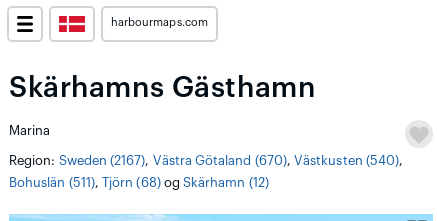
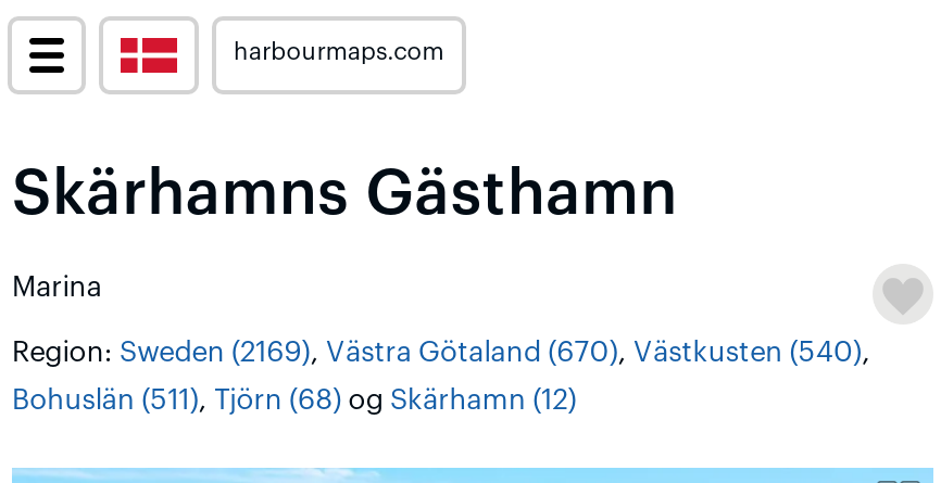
- Region: Sweden (2167), Västra Götaland (670), Västkusten (540),
+ Region: Sweden (2169), Västra Götaland (670), Västkusten (540),
